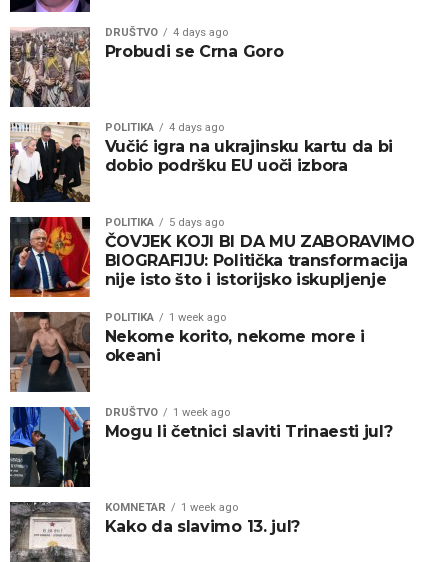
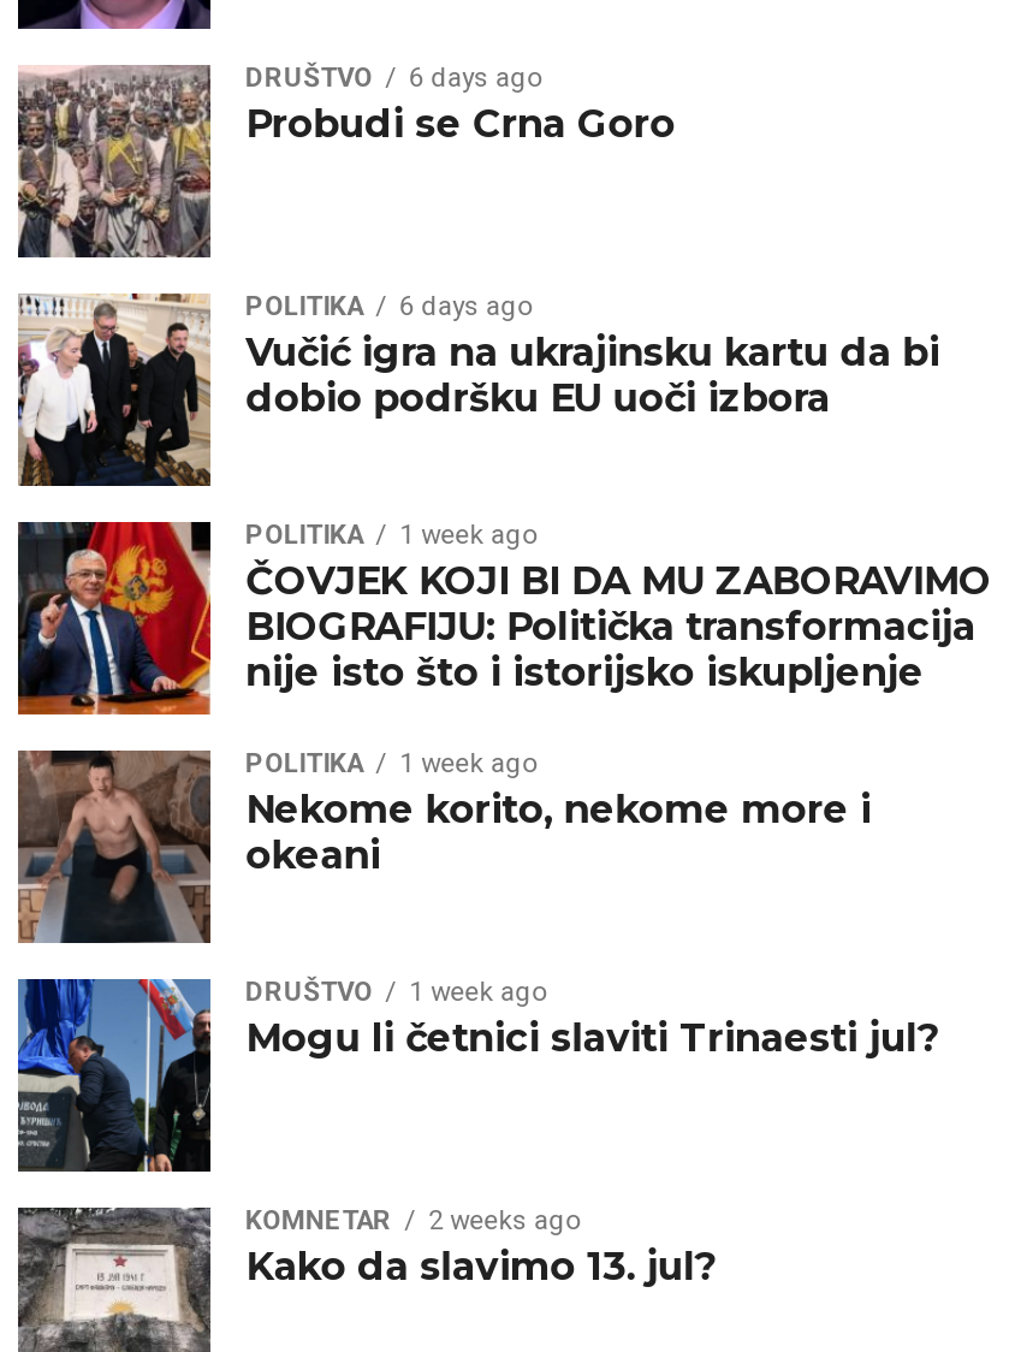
- DRUŠTVO 4 days ago
+ DRUŠTVO 6 days ago

- POLITIKA 4 days ago
+ POLITIKA 6 days ago

- POLITIKA 5 days ago
+ POLITIKA 1 week ago

- KOMNETAR 1 week ago
+ KOMNETAR 2 weeks ago
